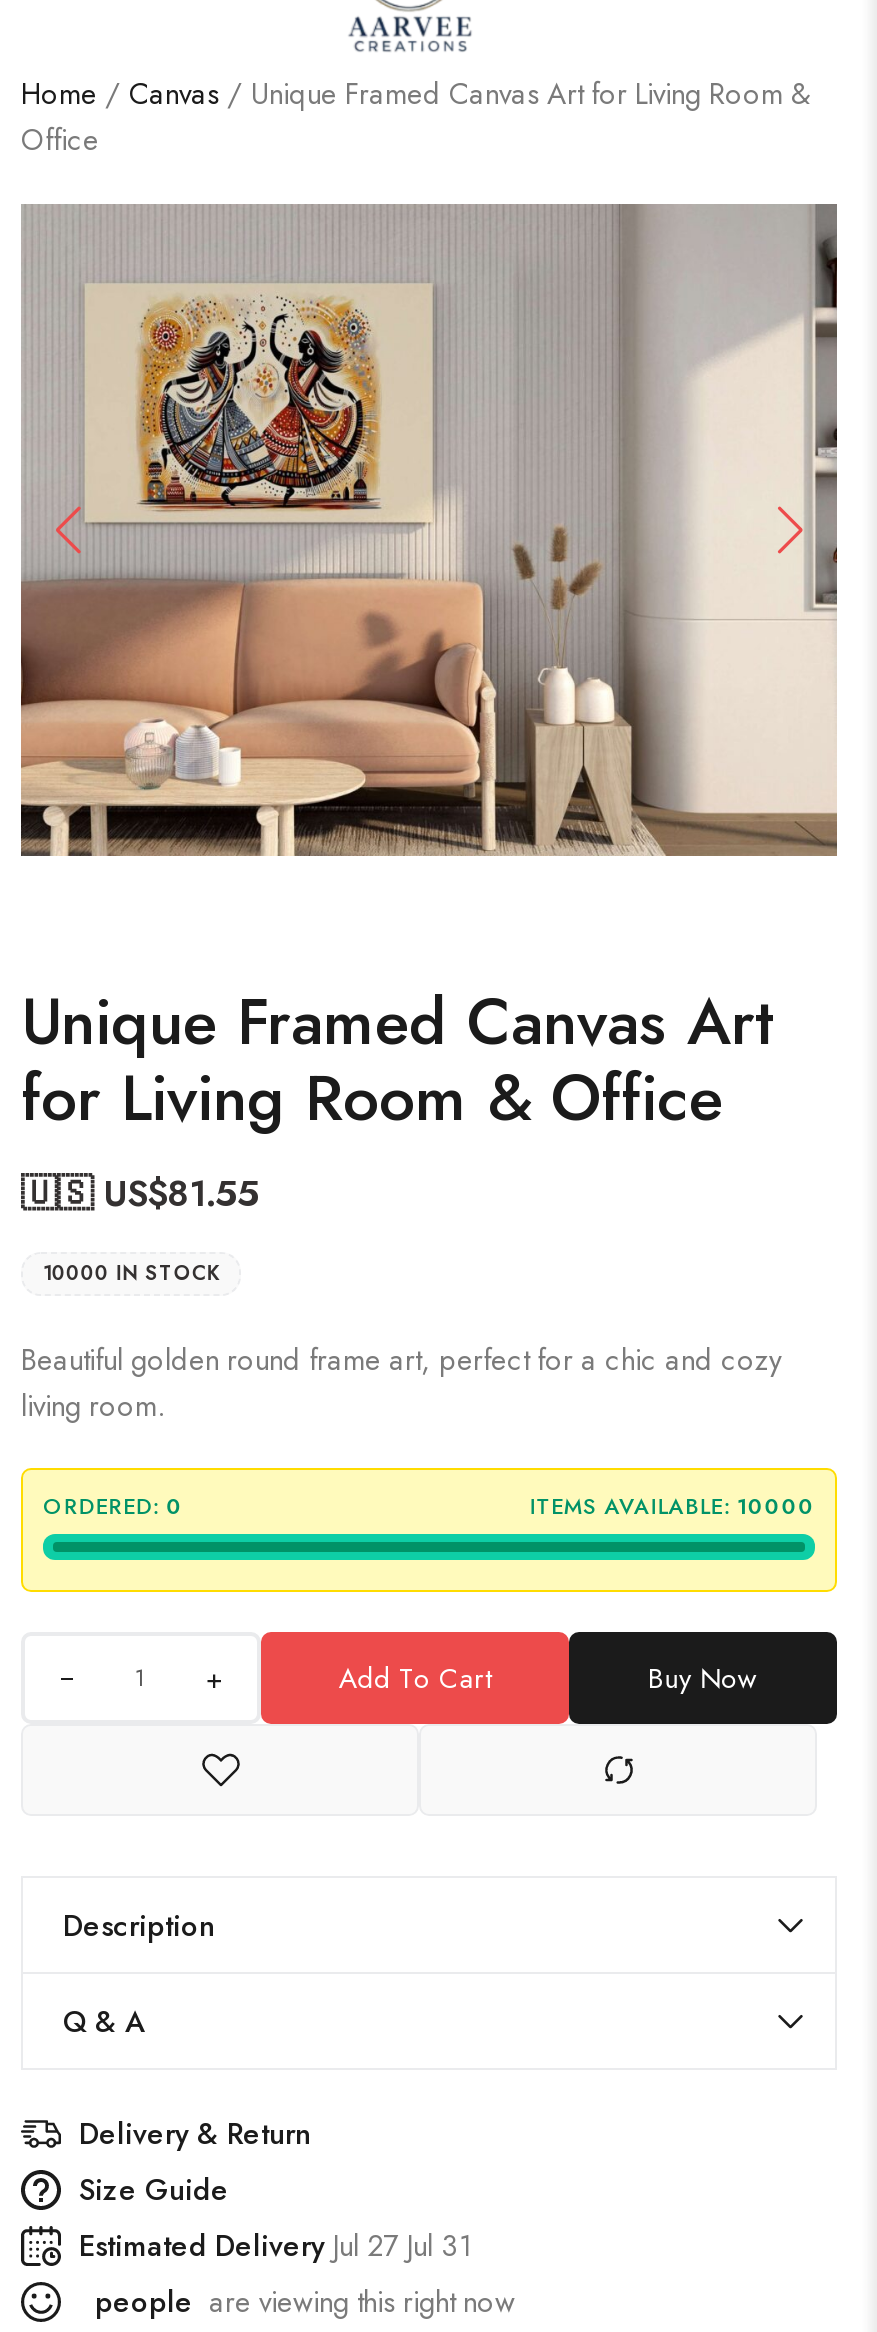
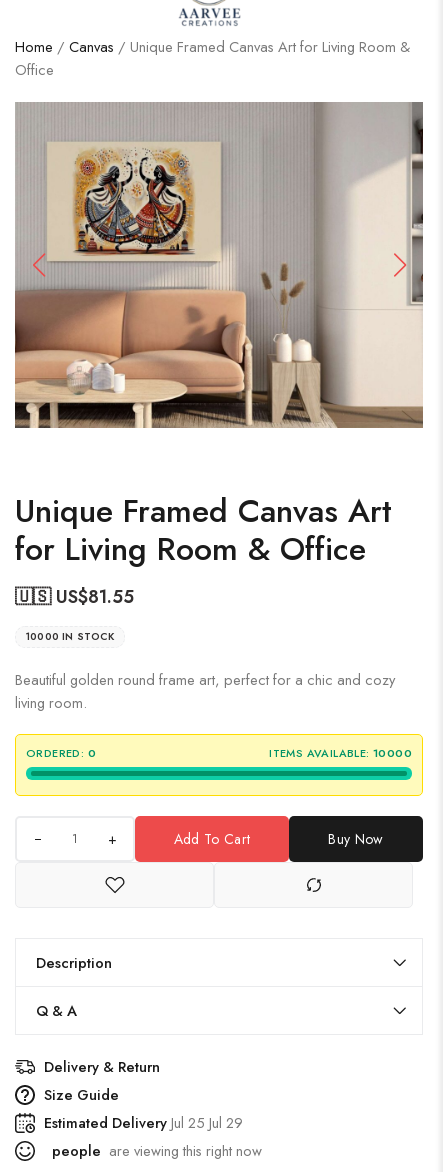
- Estimated Delivery Jul 27 Jul 31
+ Estimated Delivery Jul 25 Jul 29
